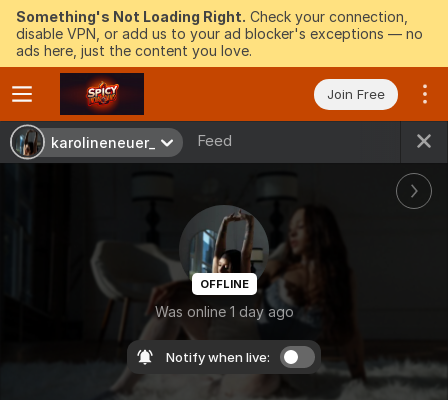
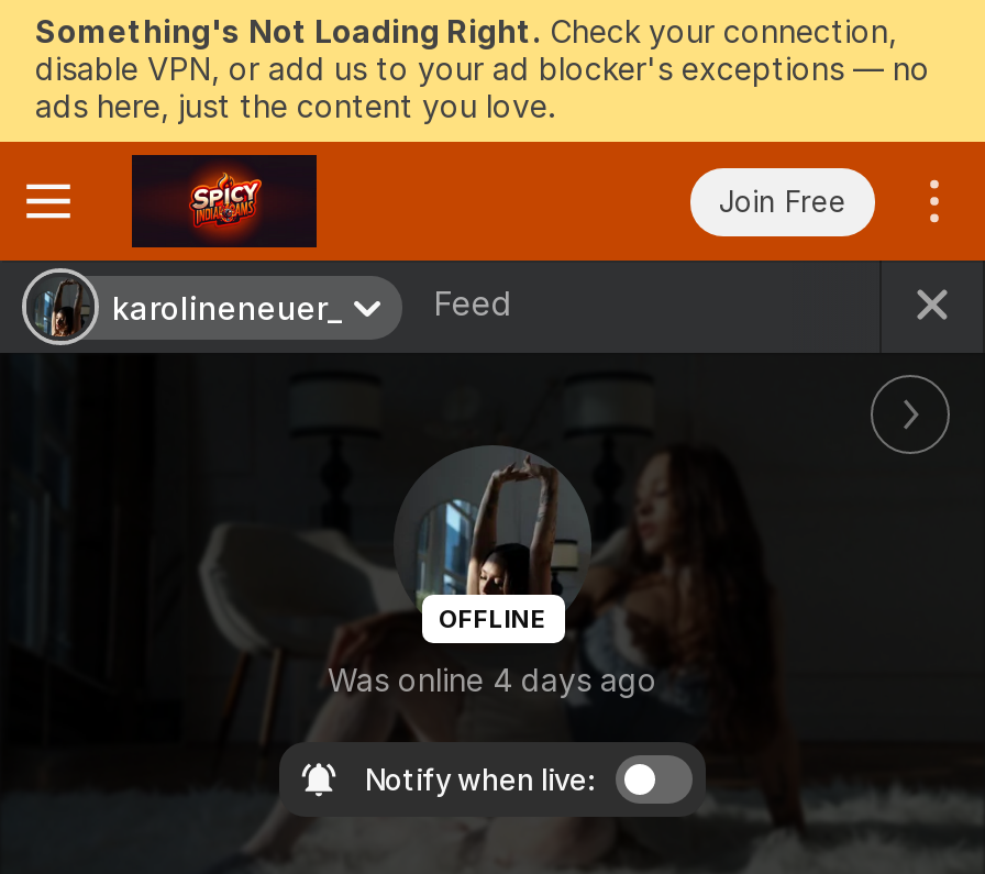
- Was online 1 day ago
+ Was online 4 days ago
